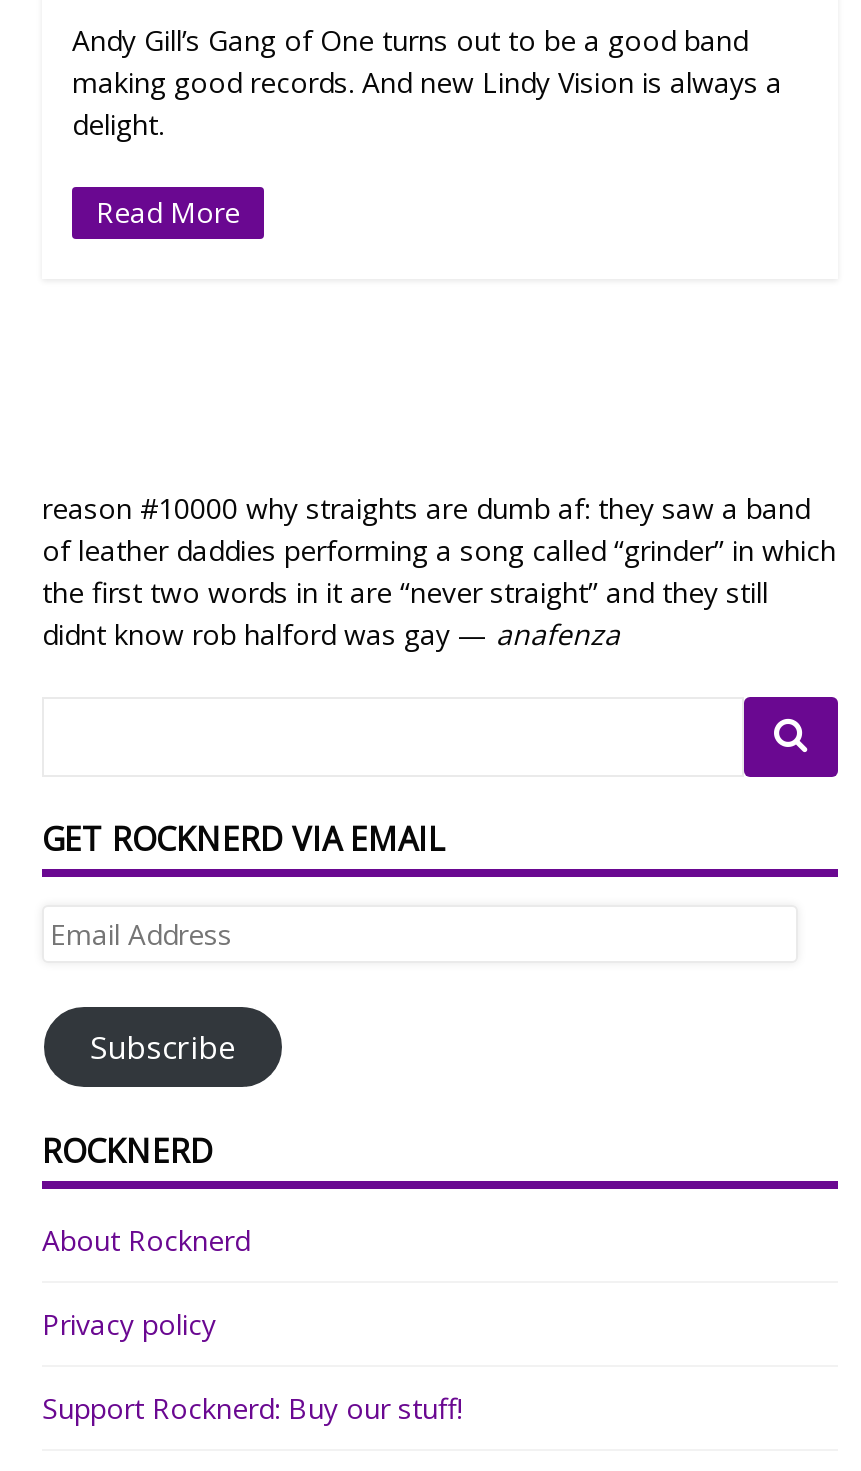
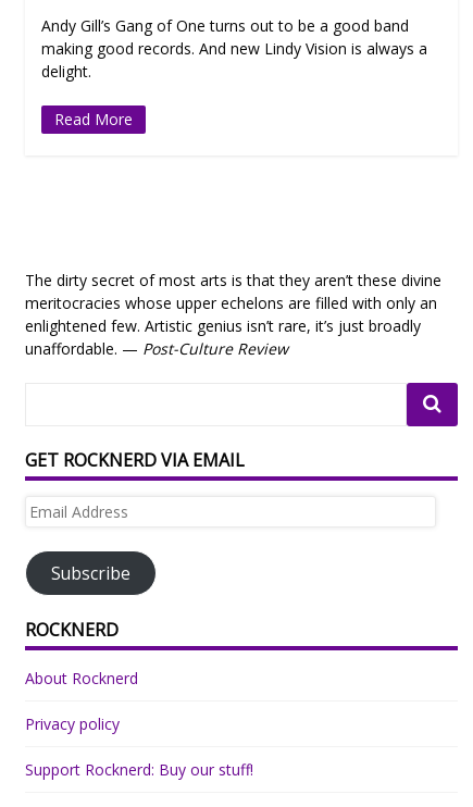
- reason #10000 why straights are dumb af: they saw a band
- of leather daddies performing a song called “grinder” in which
- the first two words in it are “never straight” and they still
- didnt know rob halford was gay — anafenza
+ The dirty secret of most arts is that they aren’t these divine
+ meritocracies whose upper echelons are filled with only an
+ enlightened few. Artistic genius isn’t rare, it’s just broadly
+ unaffordable. — Post-Culture Review
